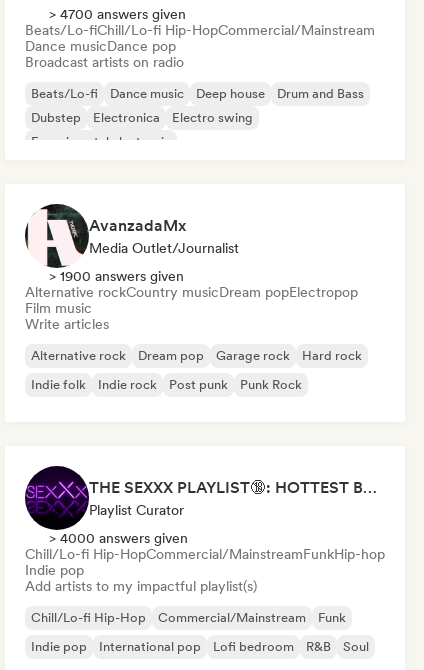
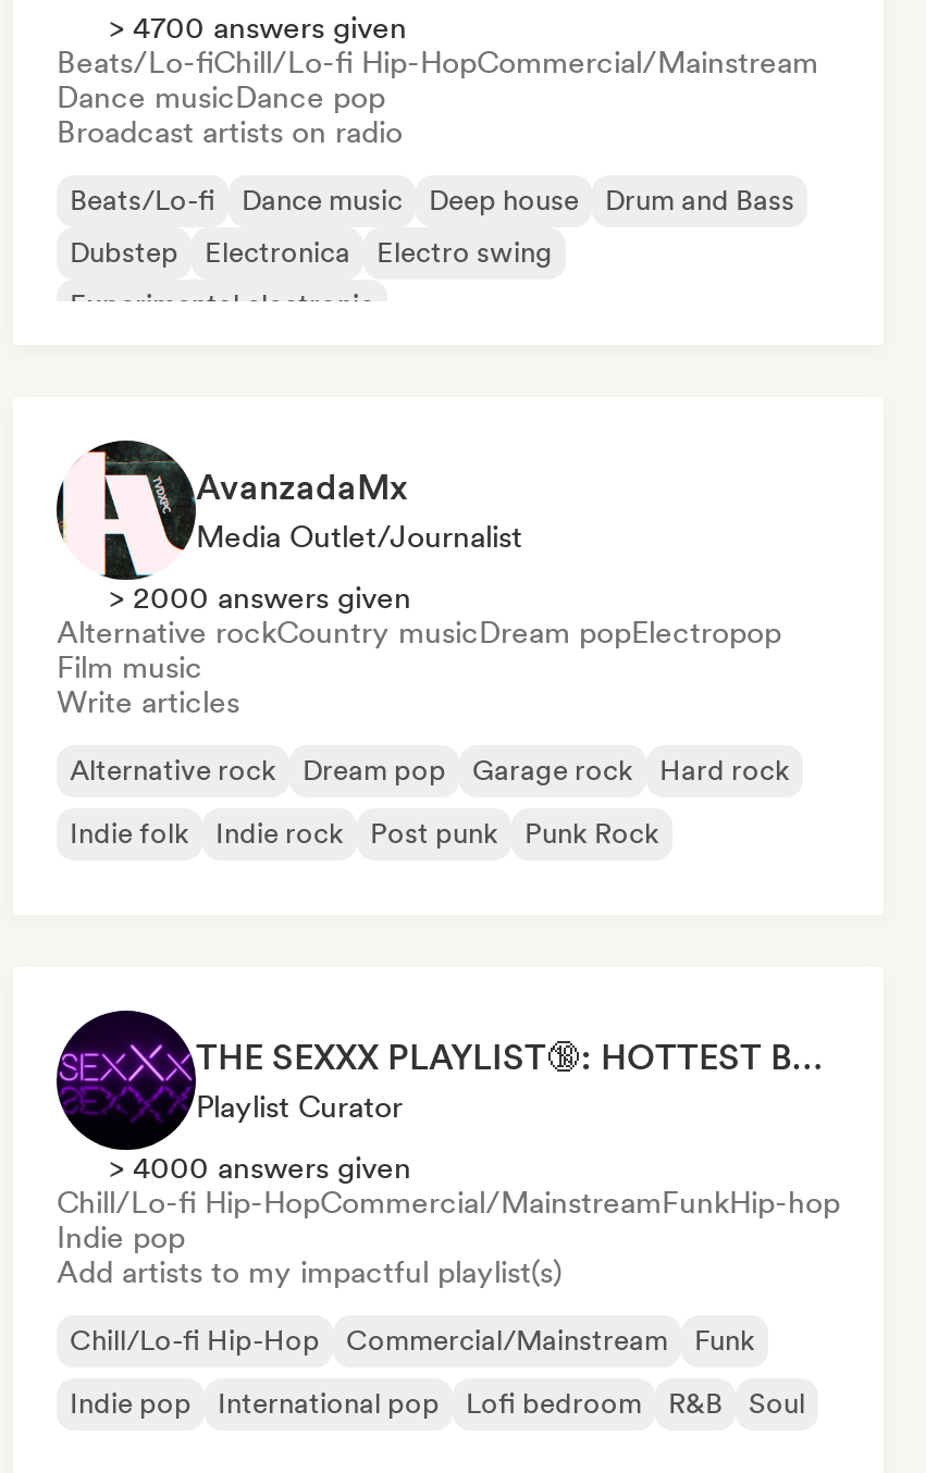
- > 1900 answers given
+ > 2000 answers given
